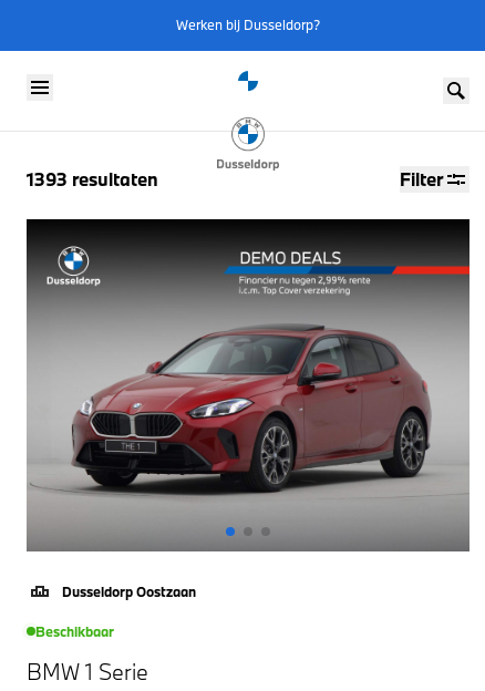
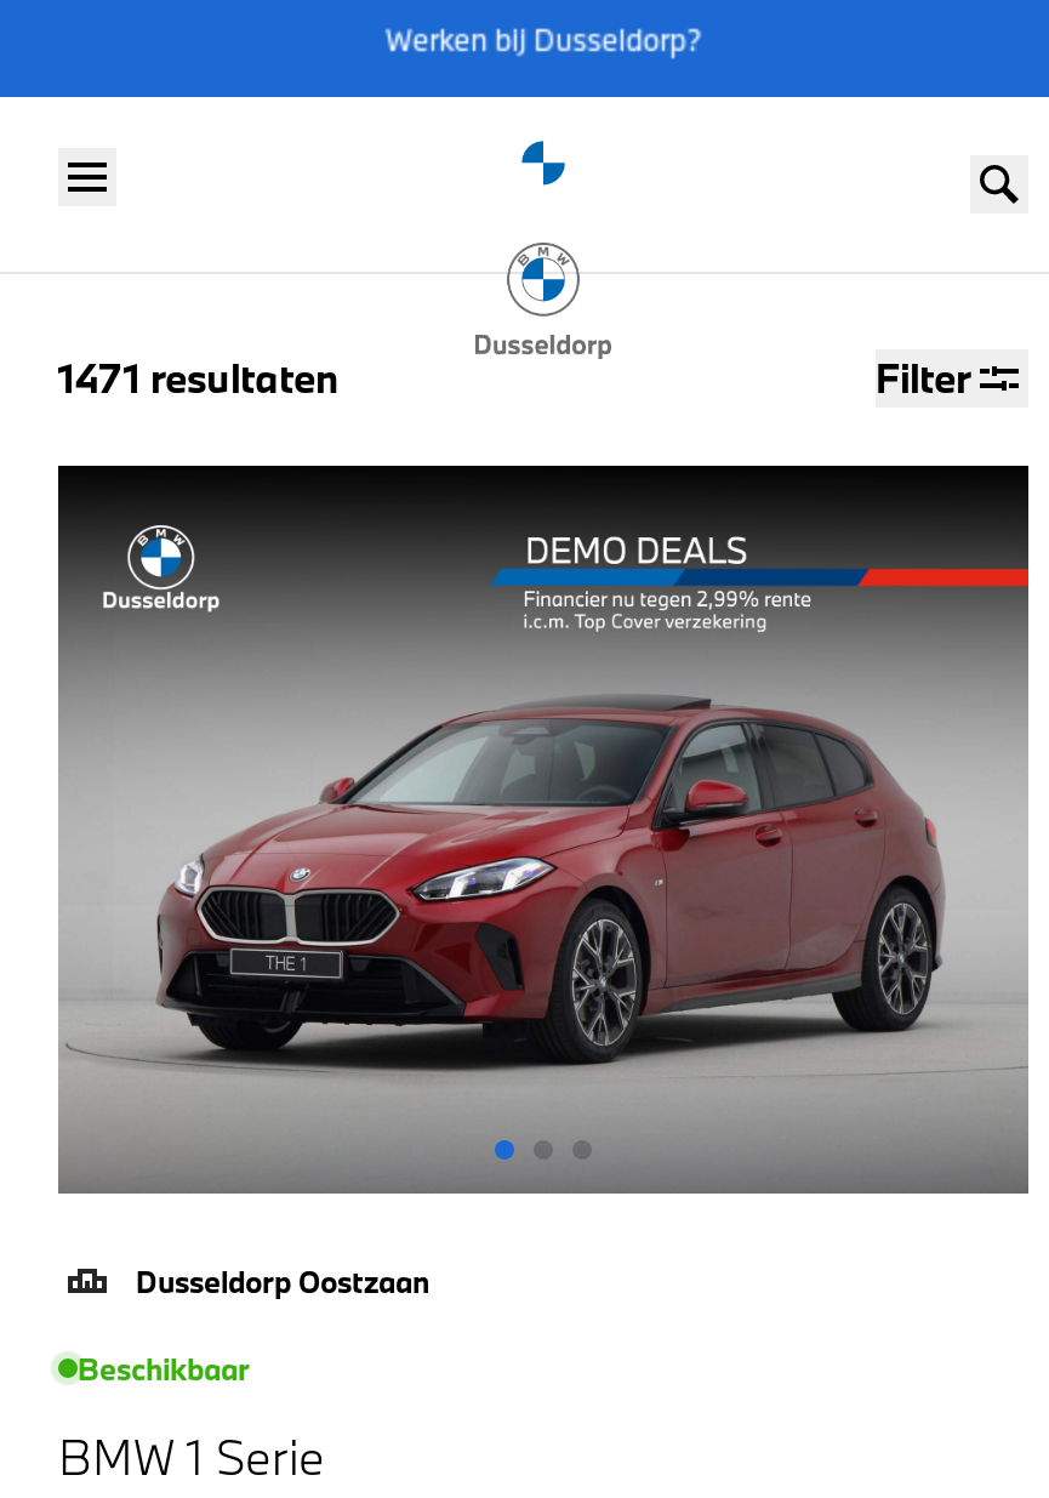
- 1393 resultaten
+ 1471 resultaten
